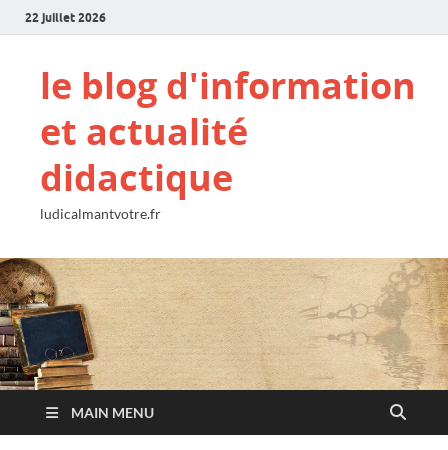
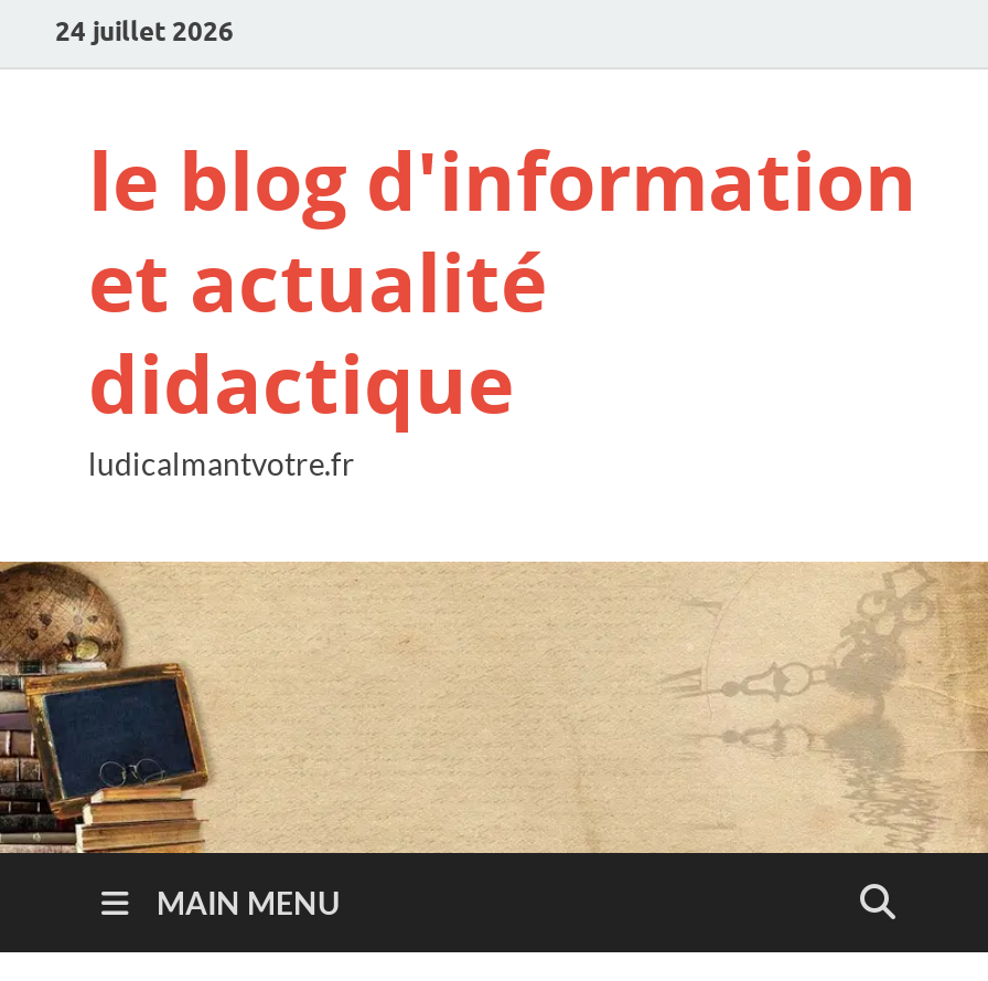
- 22 juillet 2026
+ 24 juillet 2026
